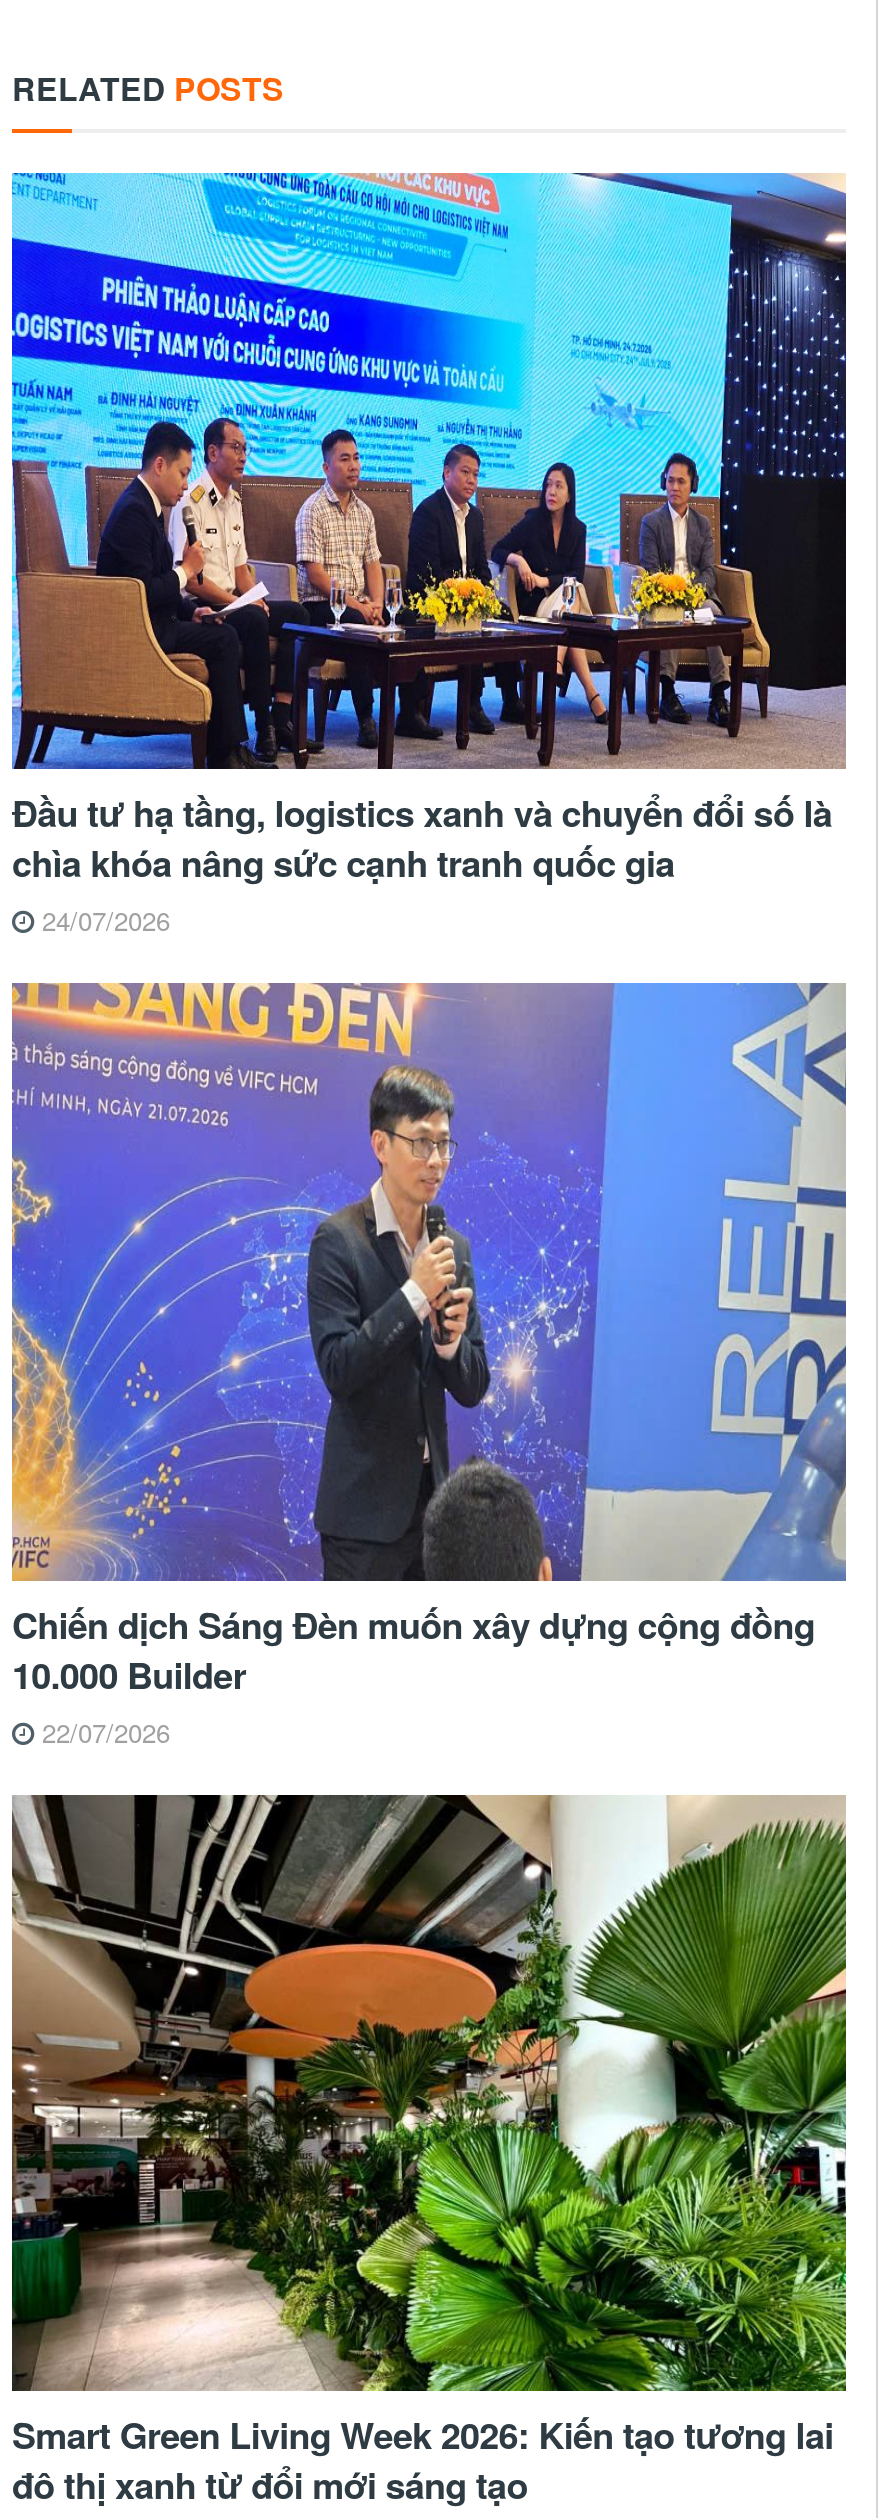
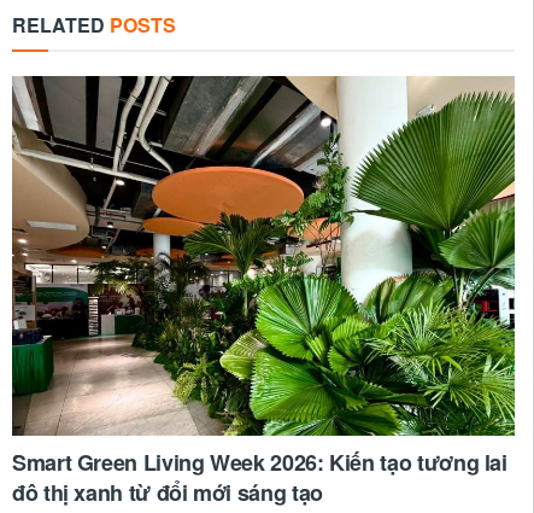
- [image]
- Đầu tư hạ tầng, logistics xanh và chuyển đổi số là
- chìa khóa nâng sức cạnh tranh quốc gia
- 24/07/2026

- [image]
- Chiến dịch Sáng Đèn muốn xây dựng cộng đồng
- 10.000 Builder
- 22/07/2026
